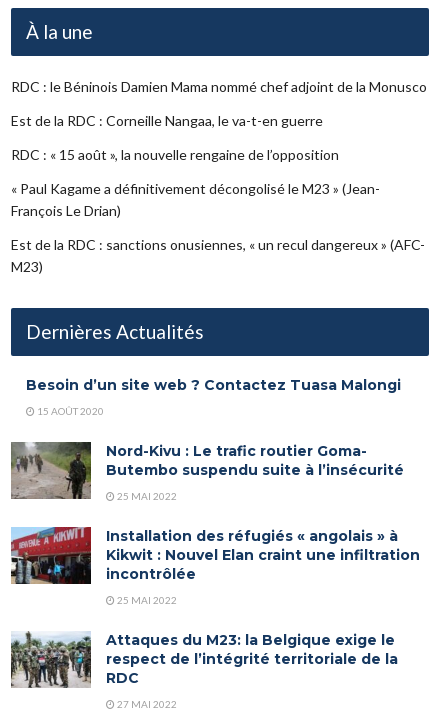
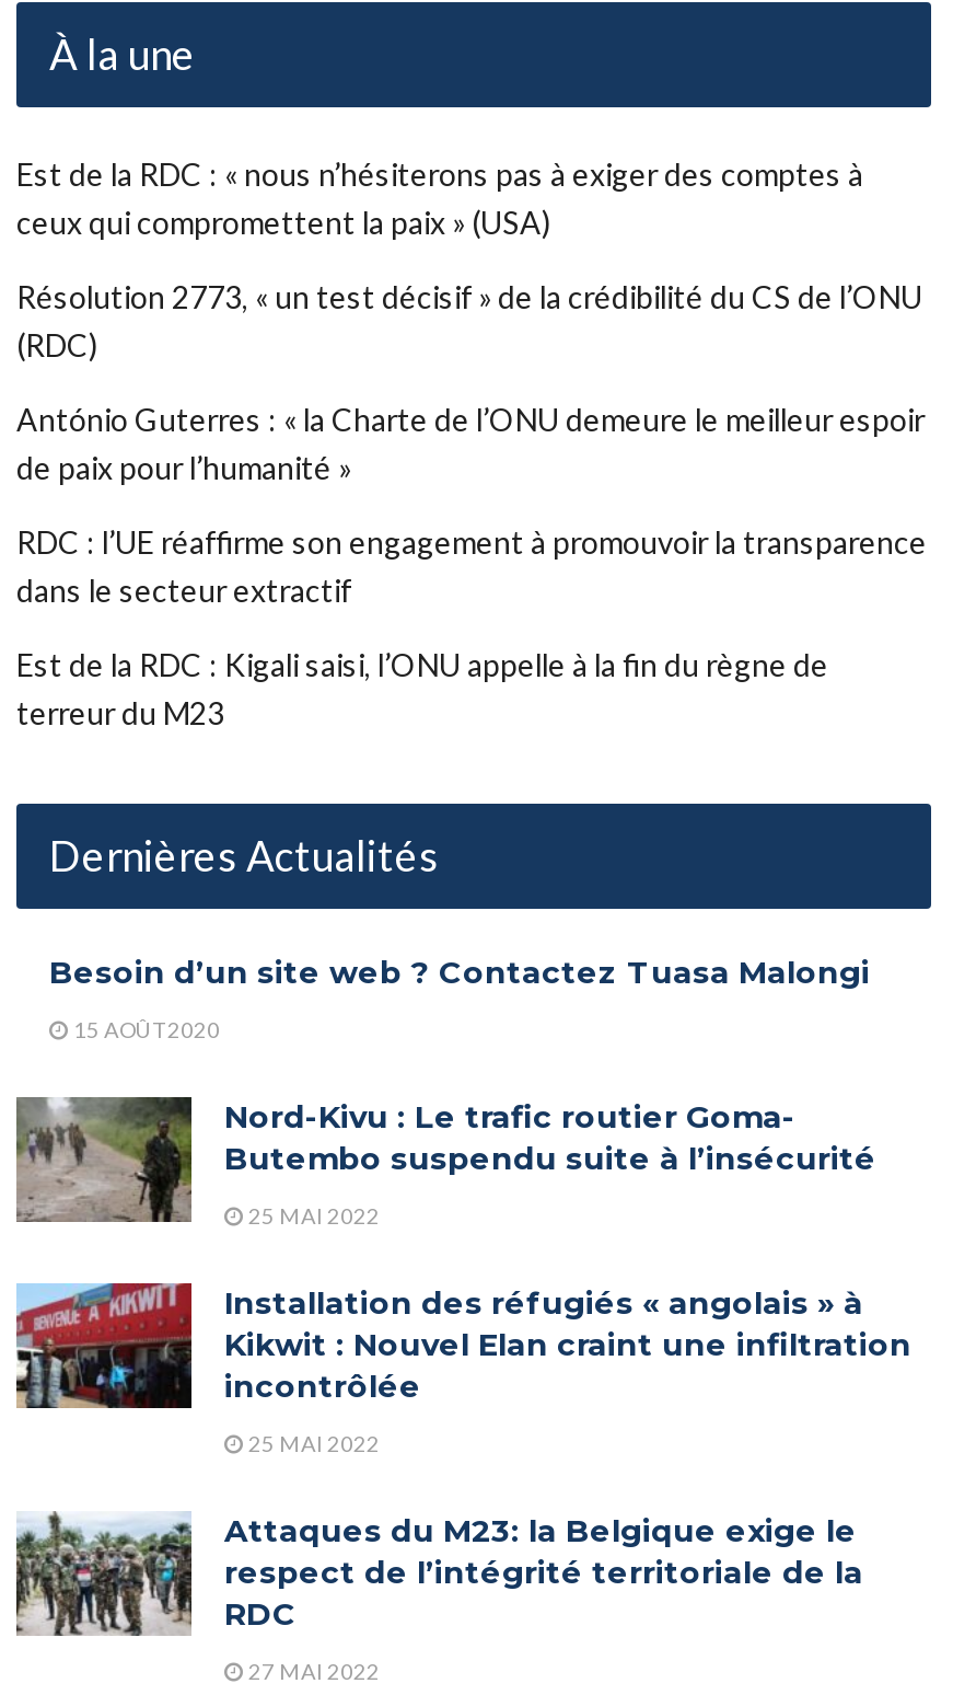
- RDC : le Béninois Damien Mama nommé chef adjoint de la Monusco
+ Est de la RDC : « nous n’hésiterons pas à exiger des comptes à
+ ceux qui compromettent la paix » (USA)

- Est de la RDC : Corneille Nangaa, le va-t-en guerre
+ Résolution 2773, « un test décisif » de la crédibilité du CS de l’ONU
+ (RDC)

- RDC : « 15 août », la nouvelle rengaine de l’opposition
+ António Guterres : « la Charte de l’ONU demeure le meilleur espoir
+ de paix pour l’humanité »

- « Paul Kagame a définitivement décongolisé le M23 » (Jean-
- François Le Drian)
+ RDC : l’UE réaffirme son engagement à promouvoir la transparence
+ dans le secteur extractif

- Est de la RDC : sanctions onusiennes, « un recul dangereux » (AFC-
- M23)
+ Est de la RDC : Kigali saisi, l’ONU appelle à la fin du règne de
+ terreur du M23
